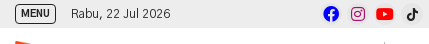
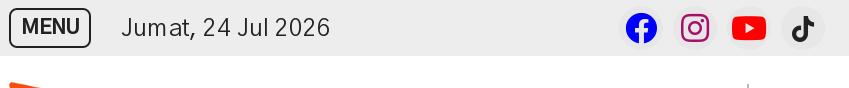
- Rabu, 22 Jul 2026
+ Jumat, 24 Jul 2026
